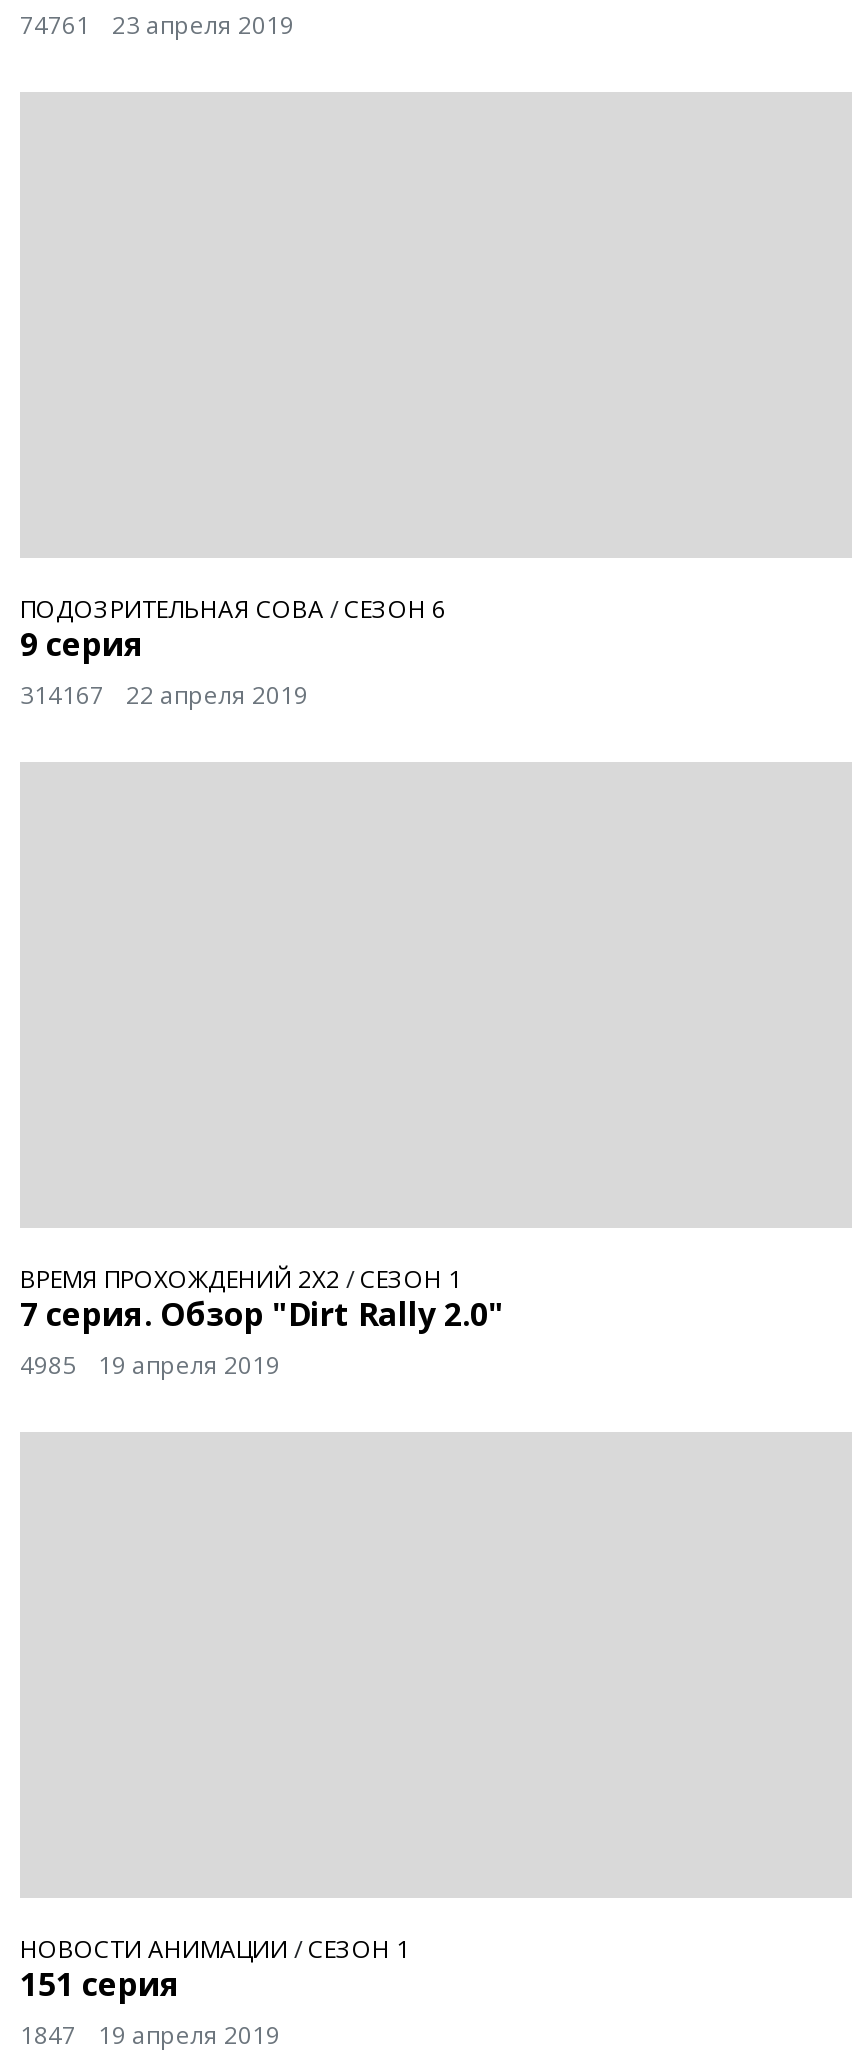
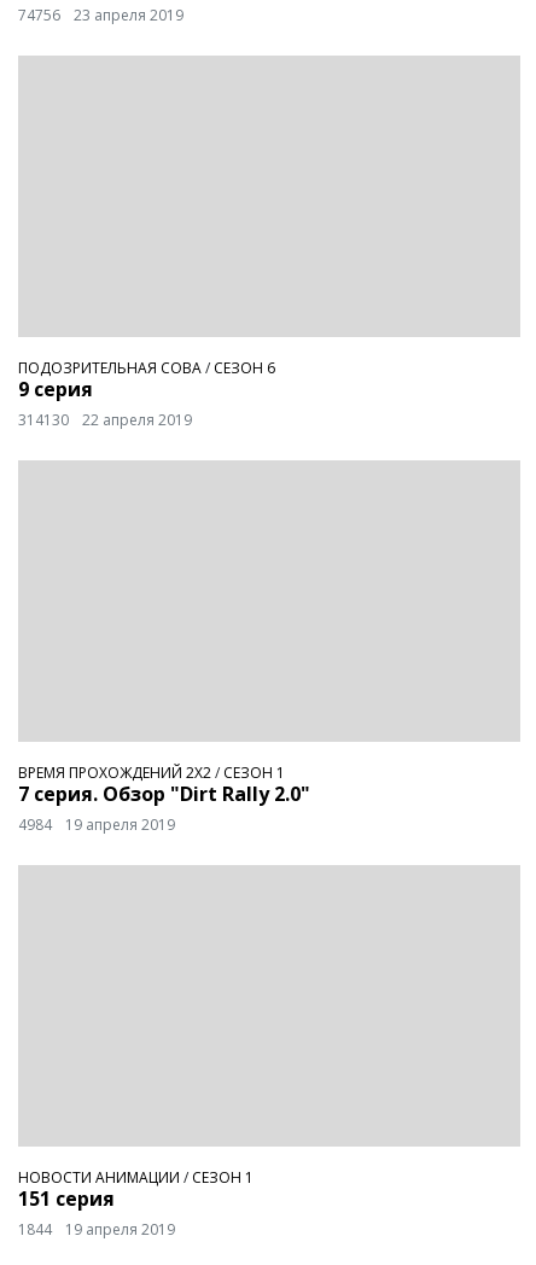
- 74761 23 апреля 2019
+ 74756 23 апреля 2019

- 314167 22 апреля 2019
+ 314130 22 апреля 2019

- 4985 19 апреля 2019
+ 4984 19 апреля 2019

- 1847 19 апреля 2019
+ 1844 19 апреля 2019
